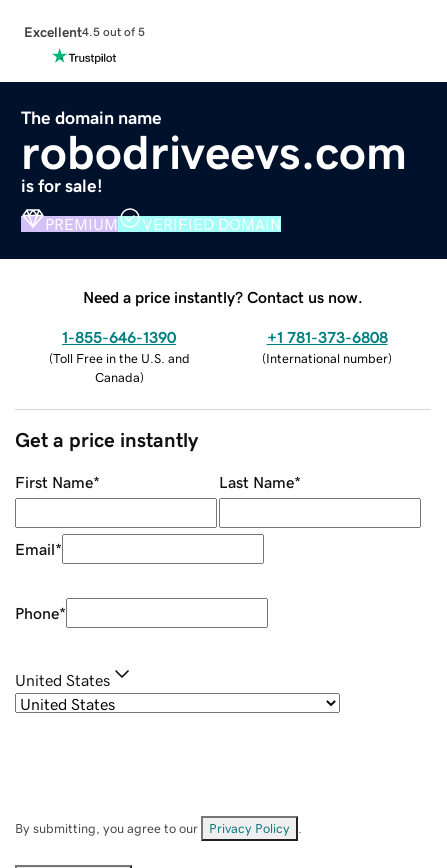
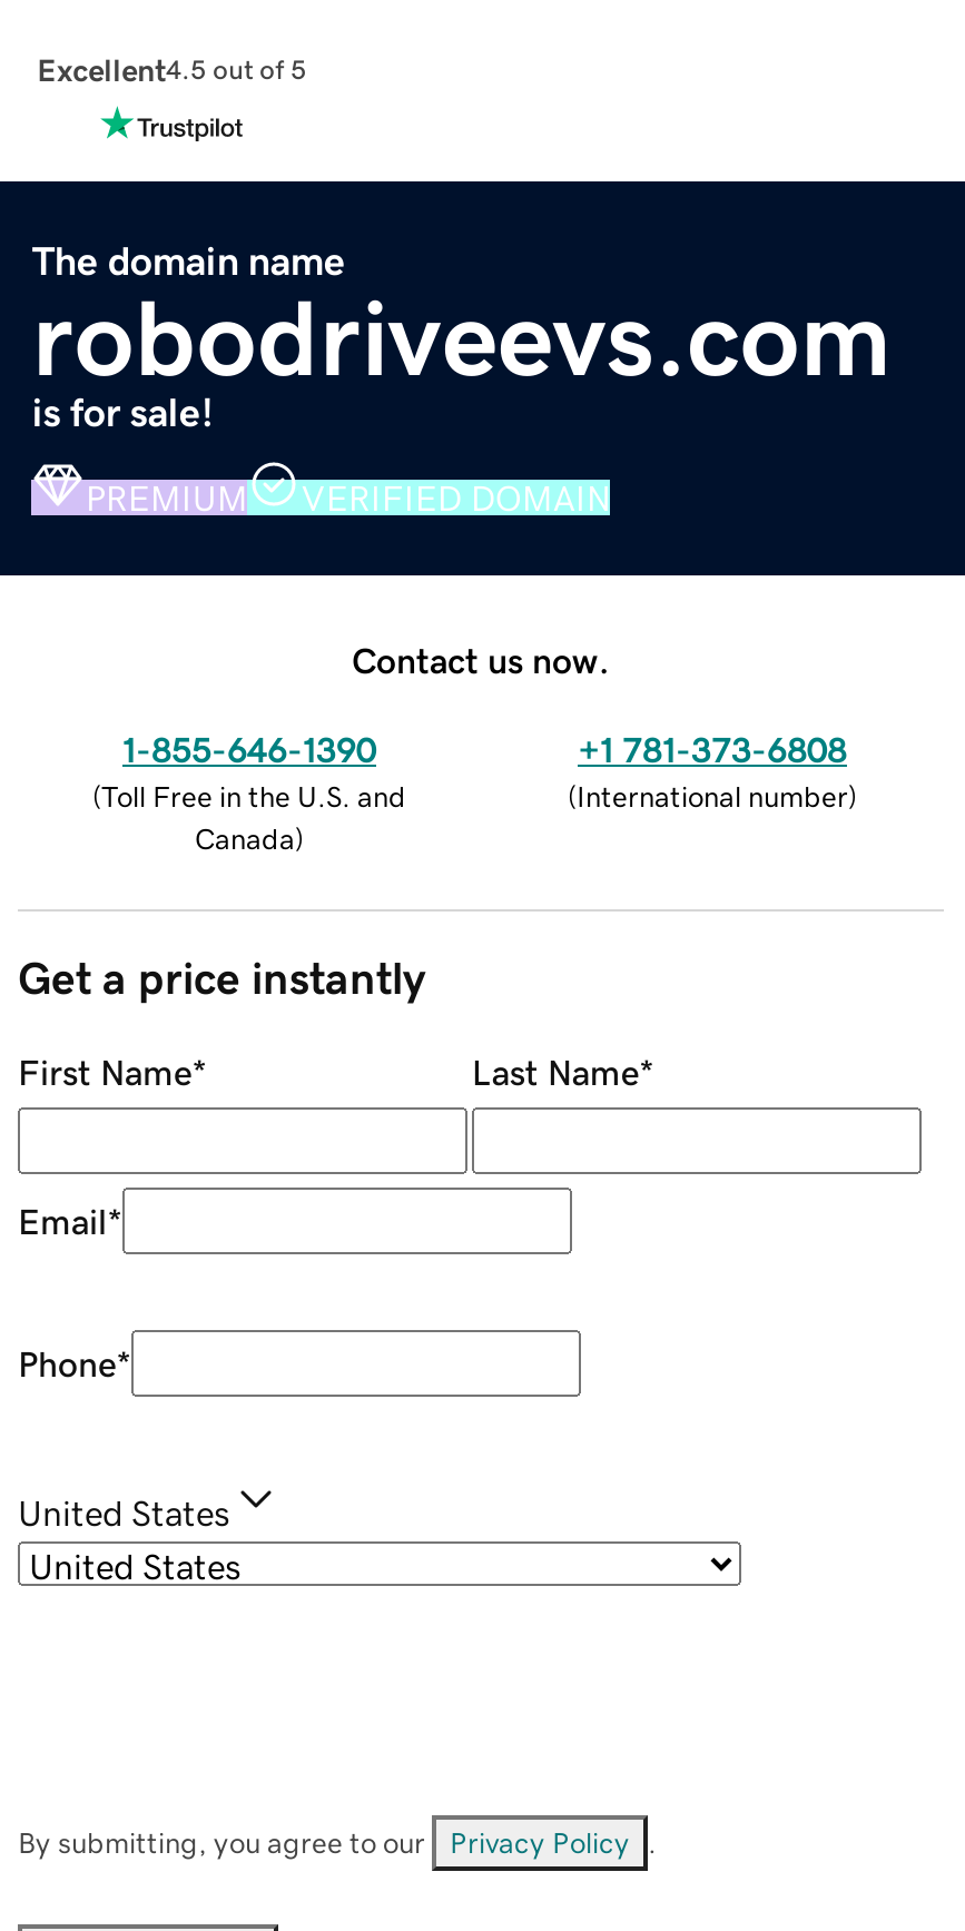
- Need a price instantly? Contact us now.
+ Contact us now.
